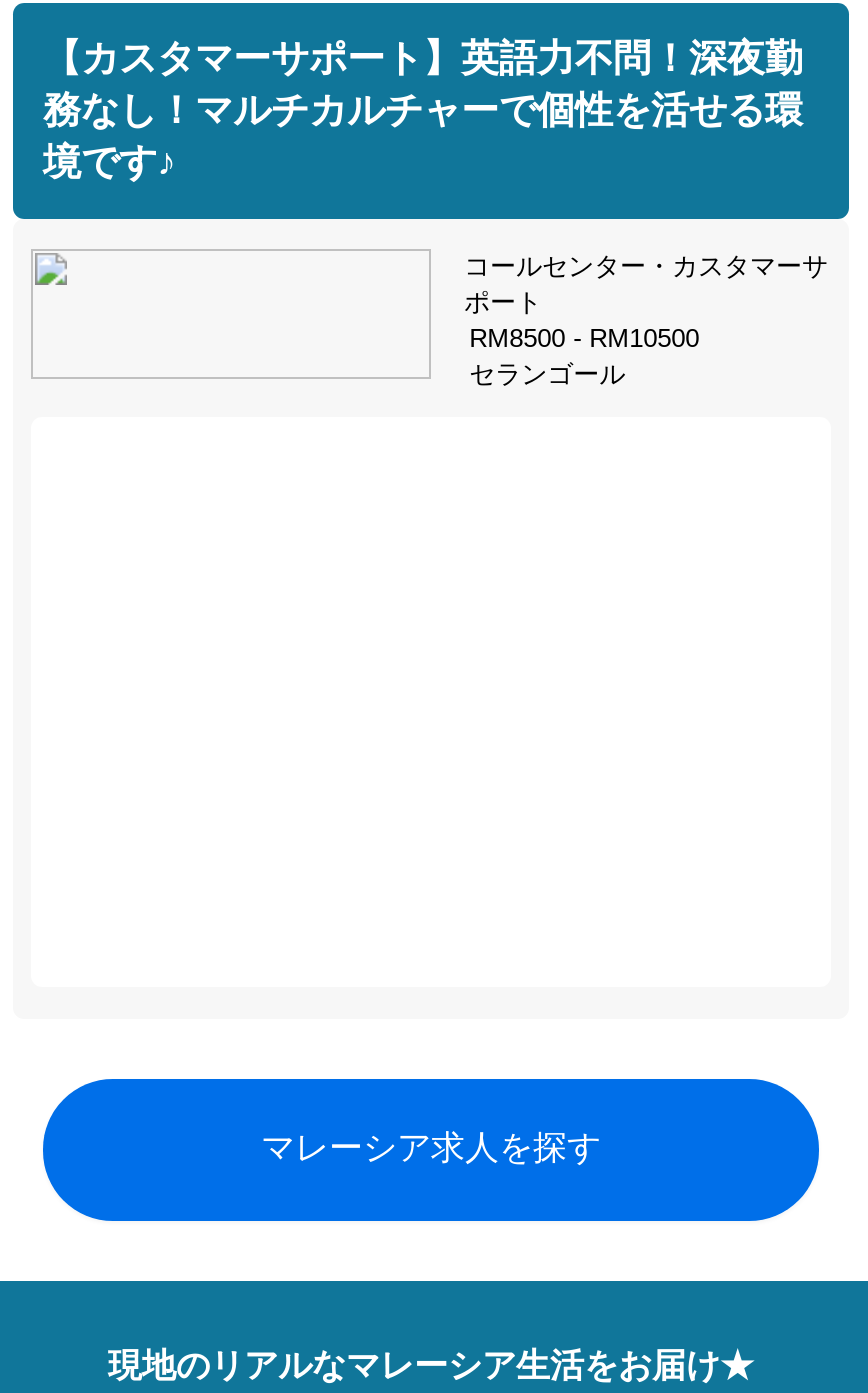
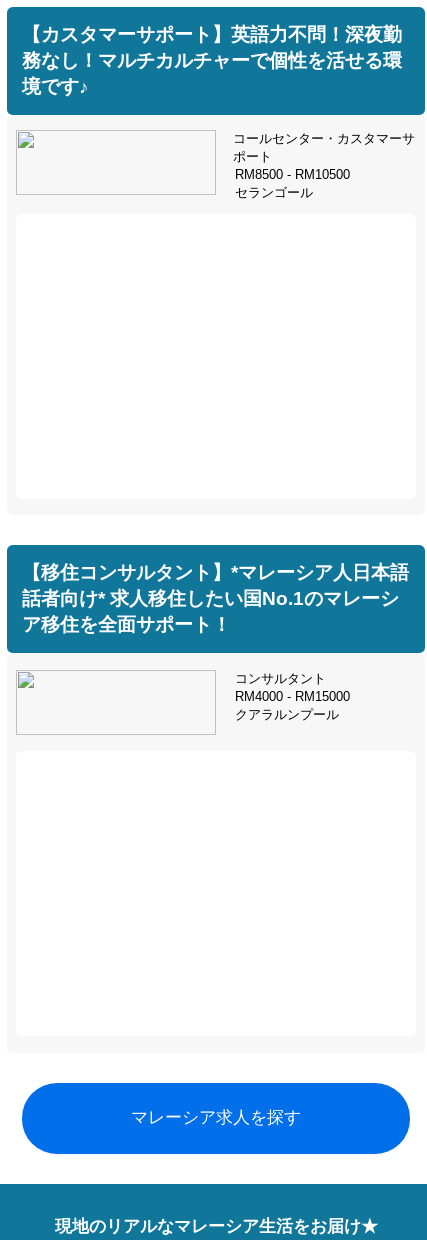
+ 【移住コンサルタント】*マレーシア人日本語
+ 話者向け* 求人移住したい国No.1のマレーシ
+ ア移住を全面サポート！
+ コンサルタント
+ RM4000 - RM15000
+ クアラルンプール
